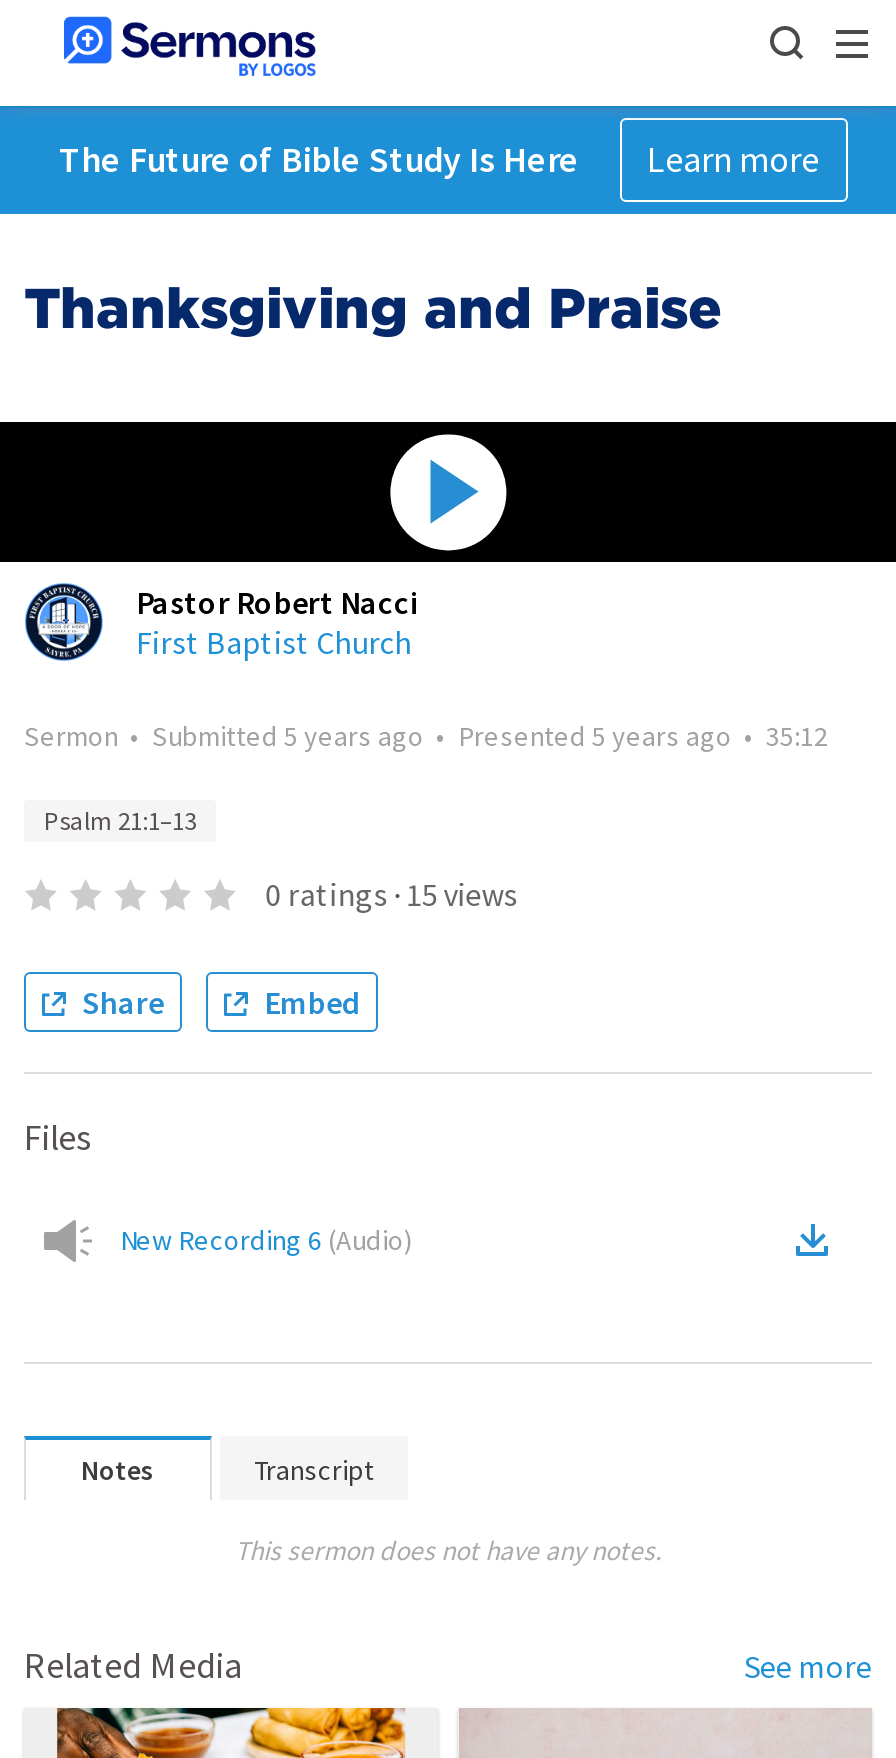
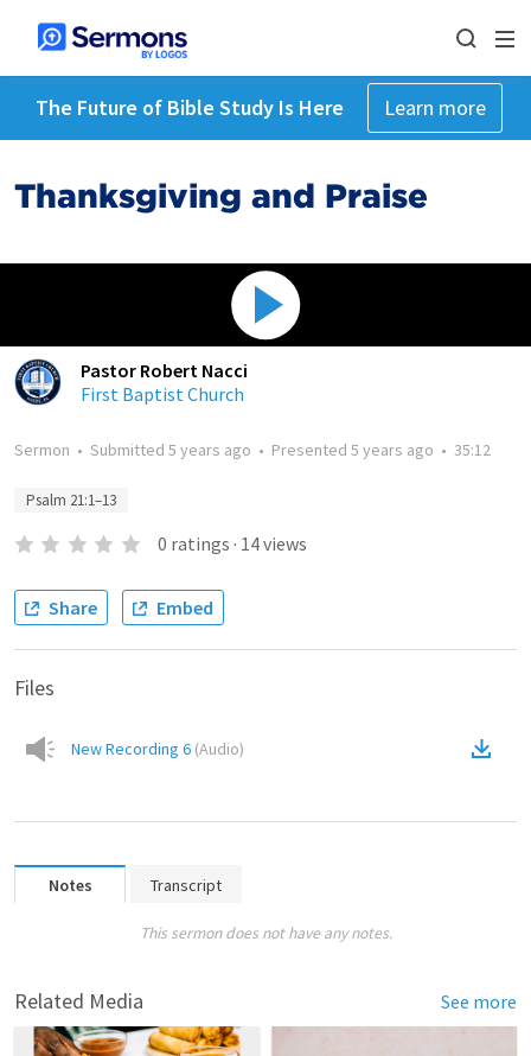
- 0 ratings · 15 views
+ 0 ratings · 14 views
